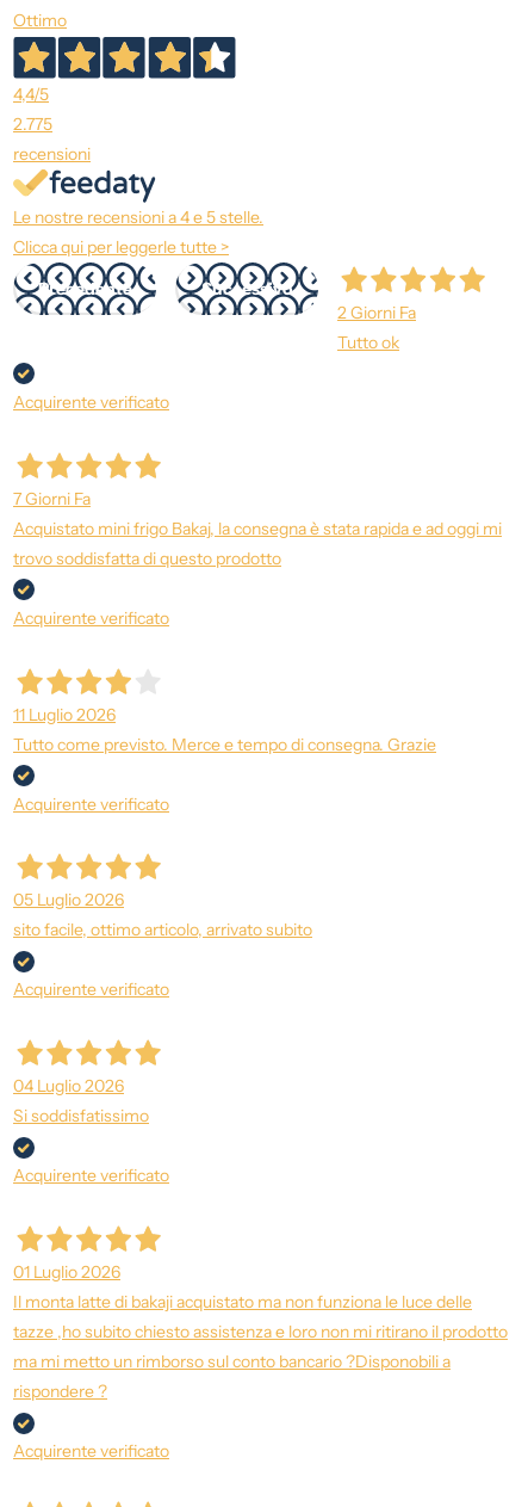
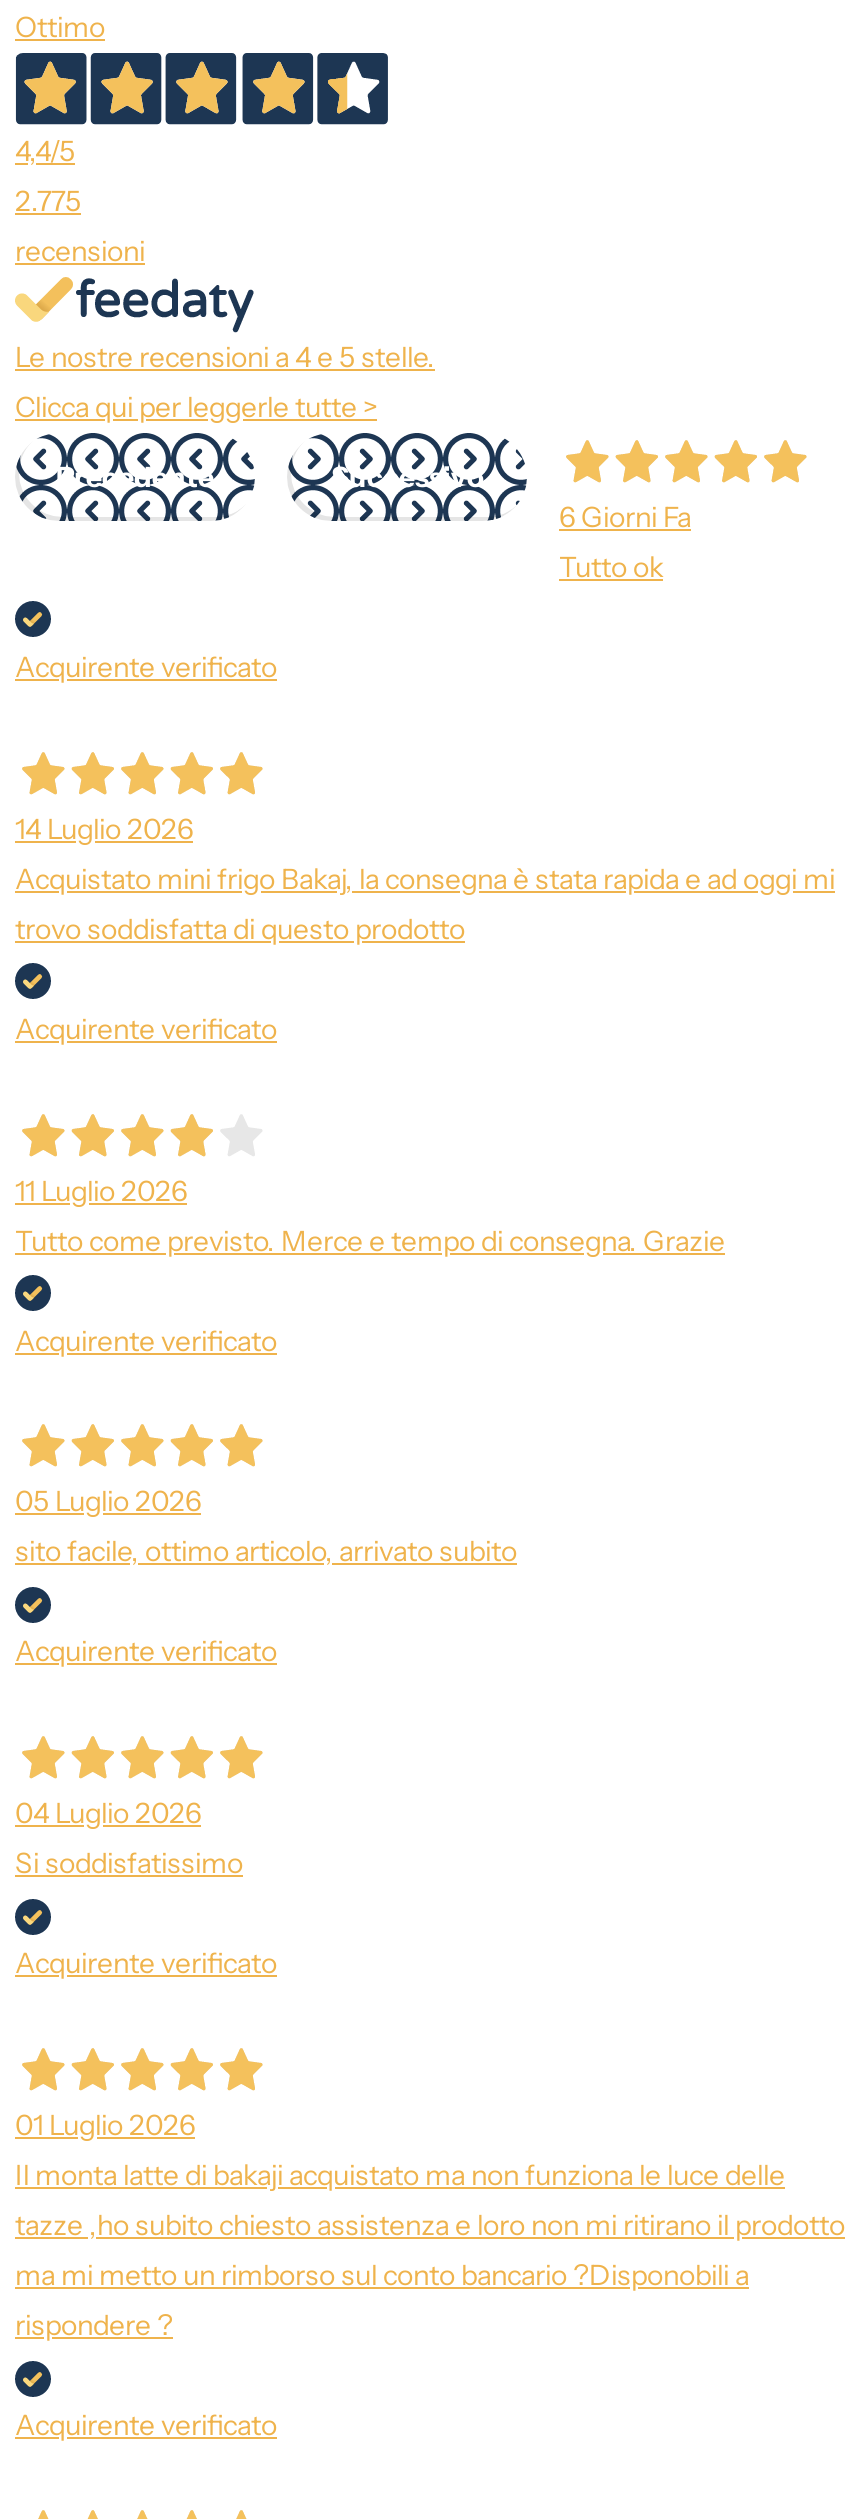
- 2 Giorni Fa
+ 6 Giorni Fa

- 7 Giorni Fa
+ 14 Luglio 2026
